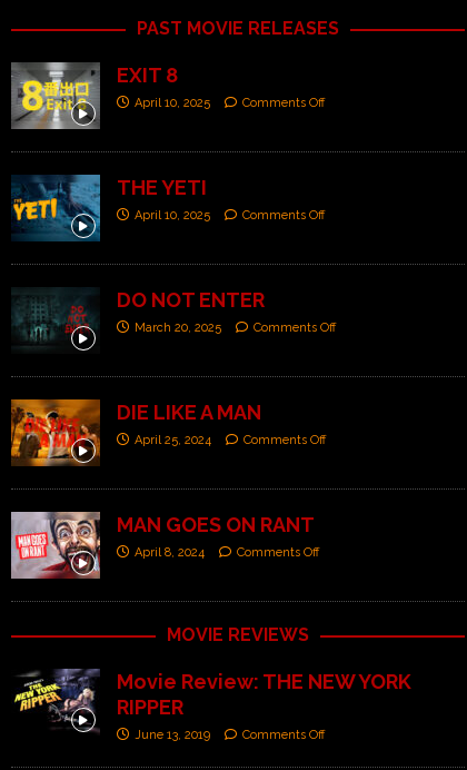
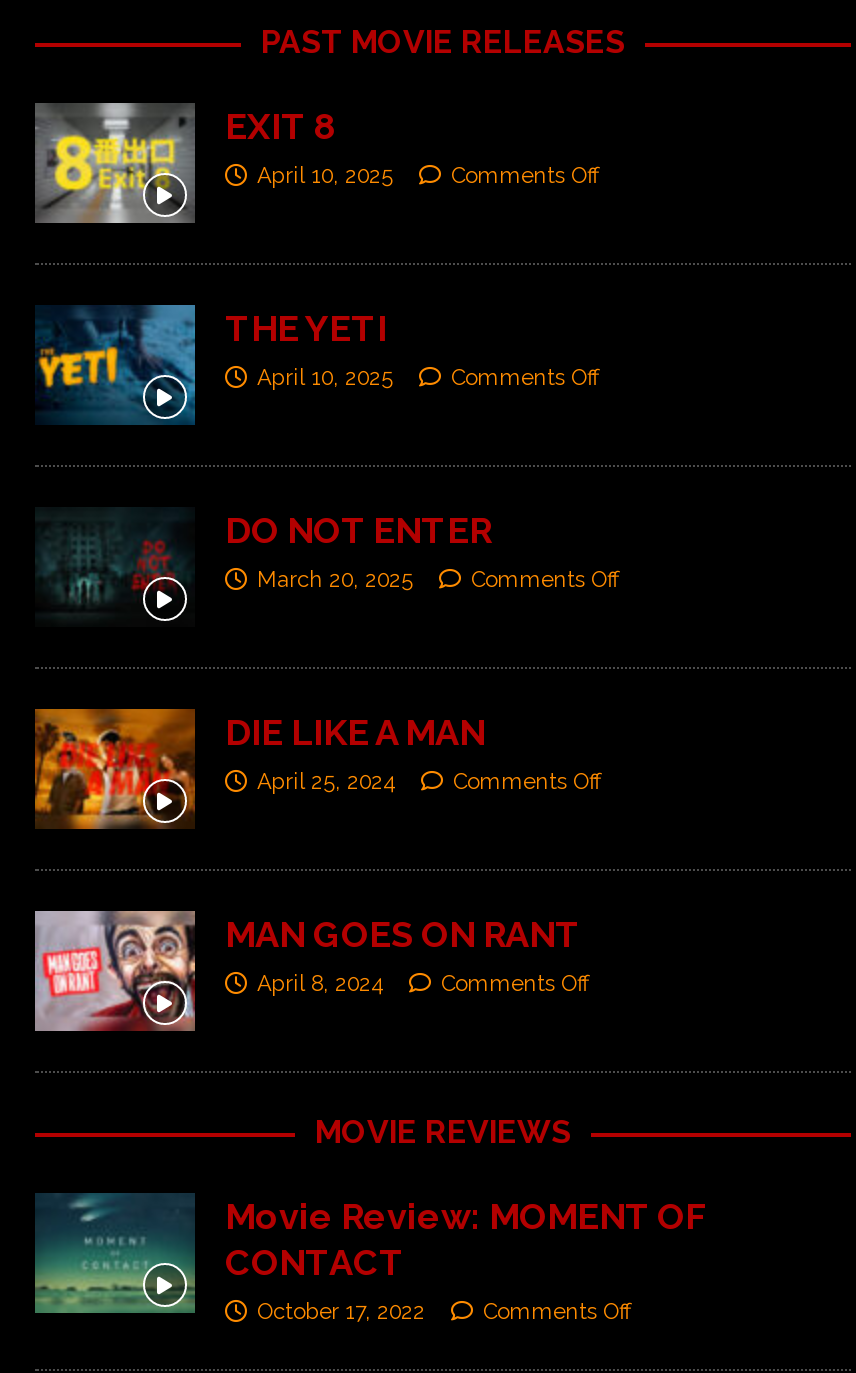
- [image]
- Movie Review: THE NEW YORK
- RIPPER
- June 13, 2019
+ [image]
+ Movie Review: MOMENT OF
+ CONTACT
+ October 17, 2022
